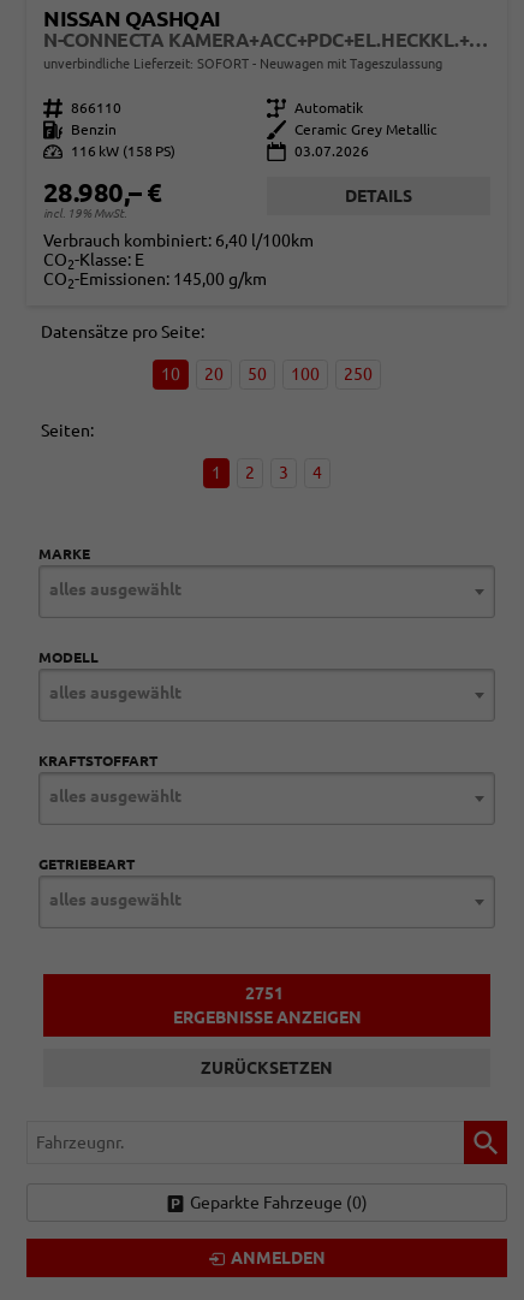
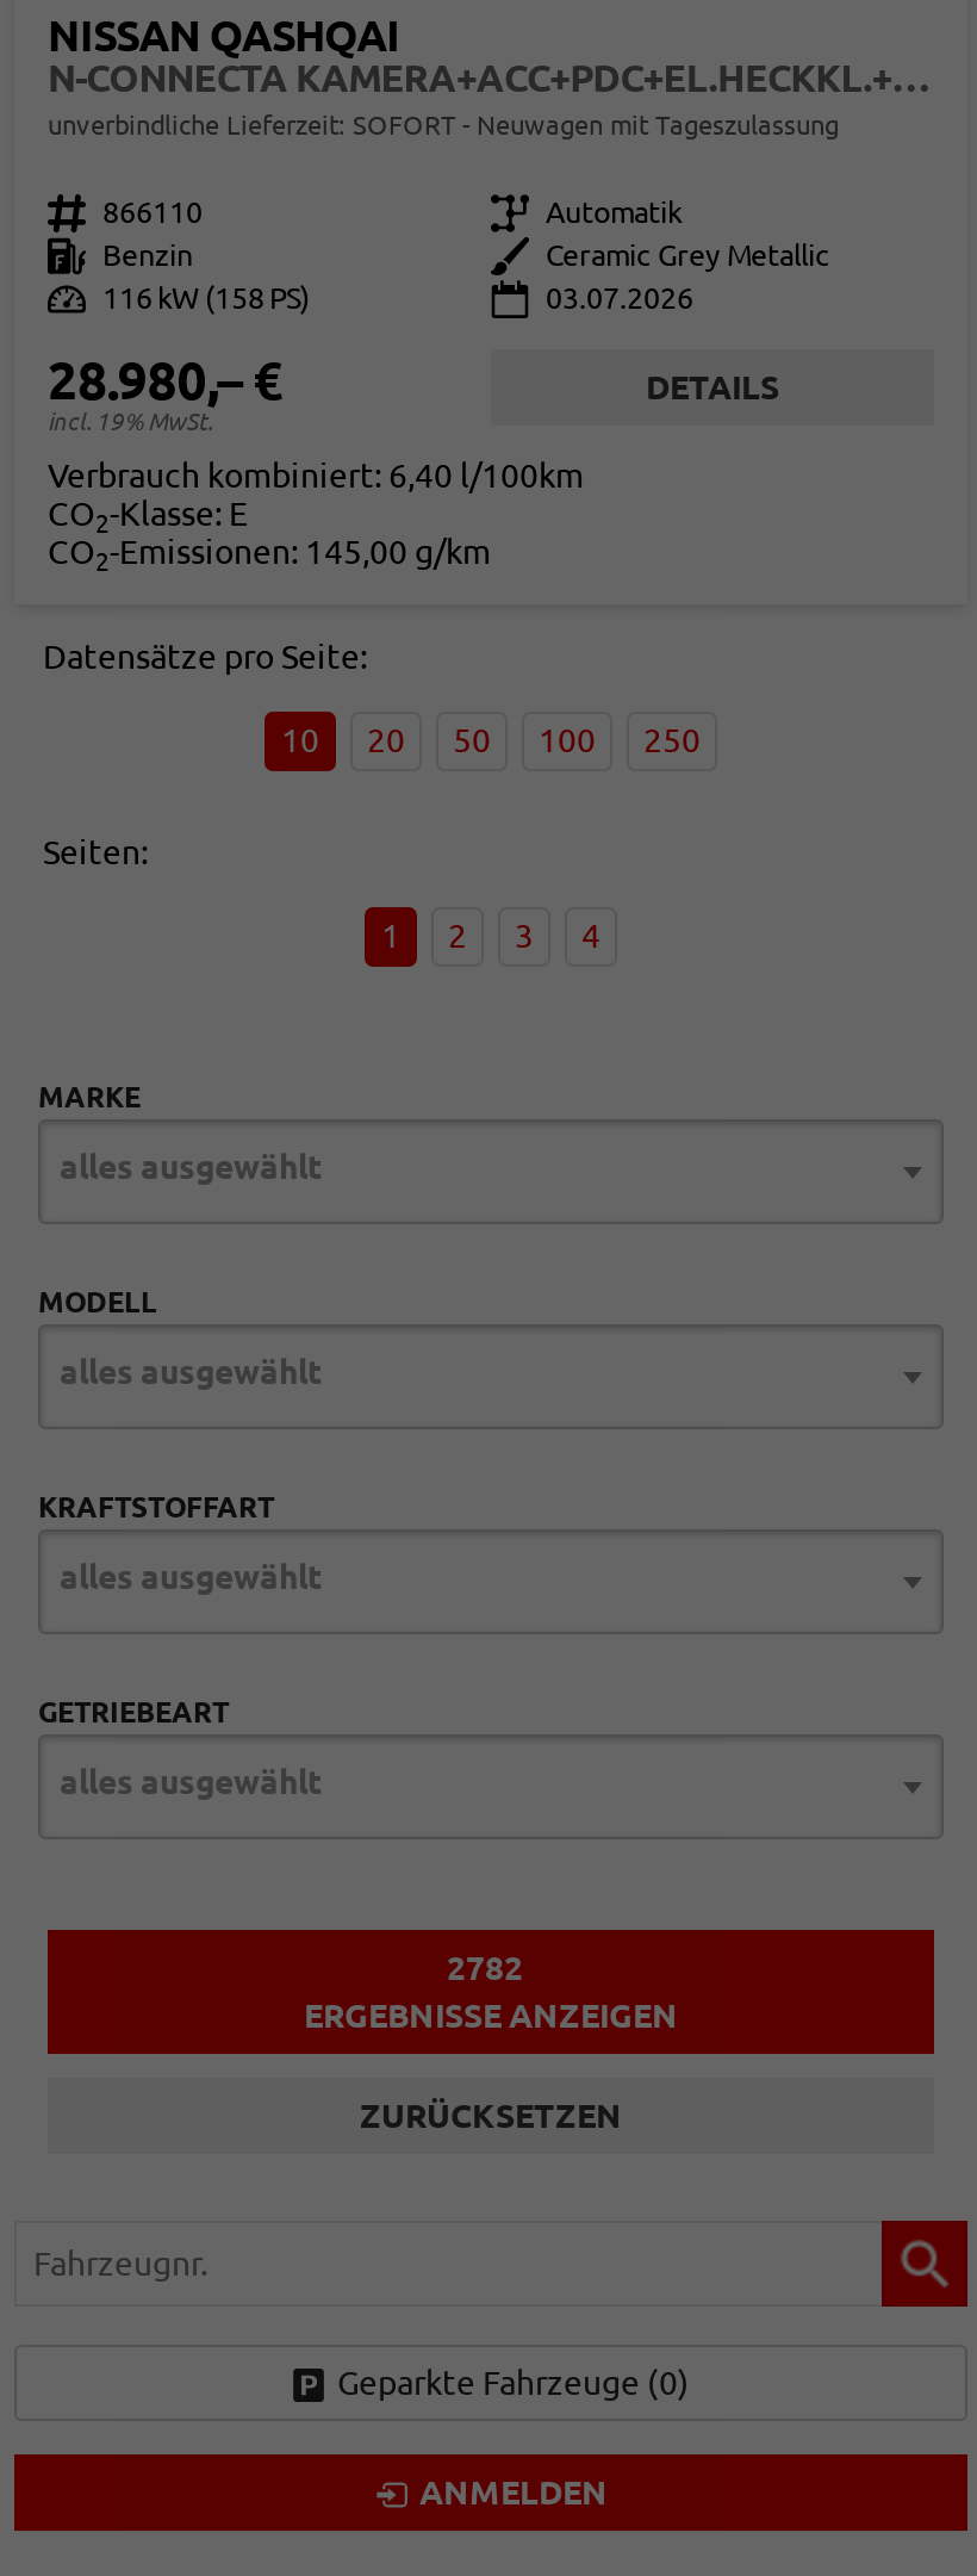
- 2751
+ 2782
